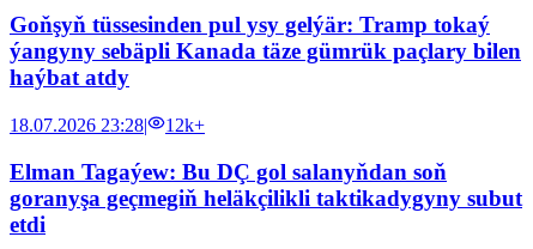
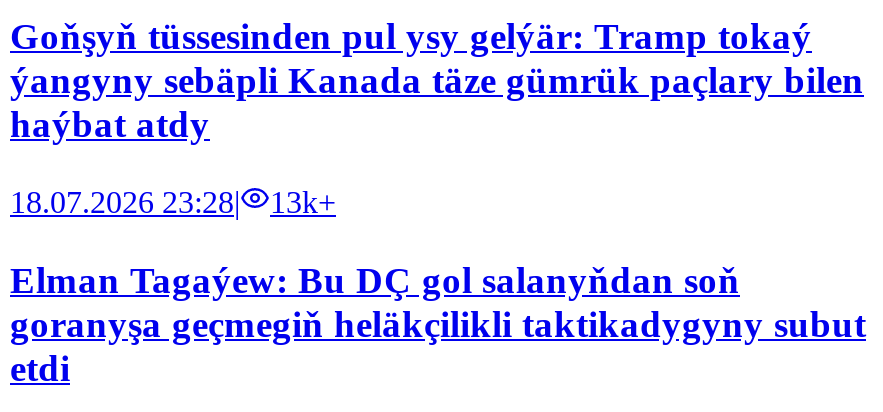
- 12k+
+ 13k+
